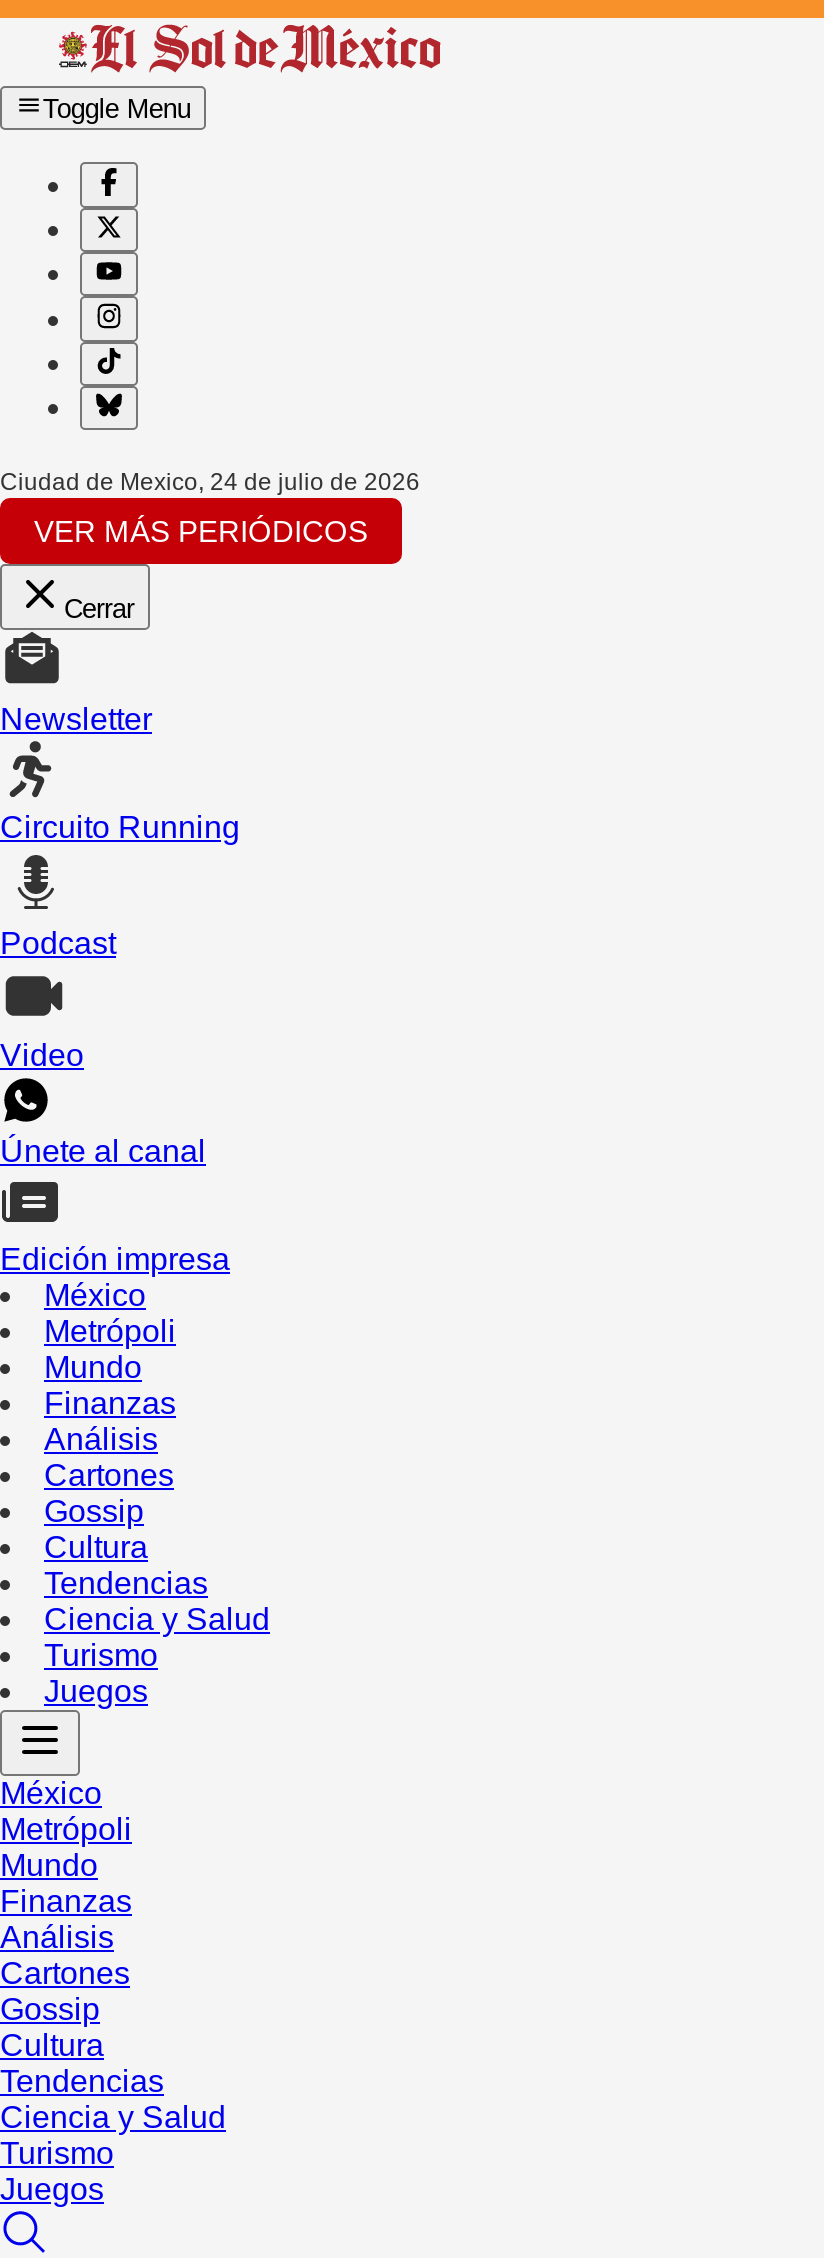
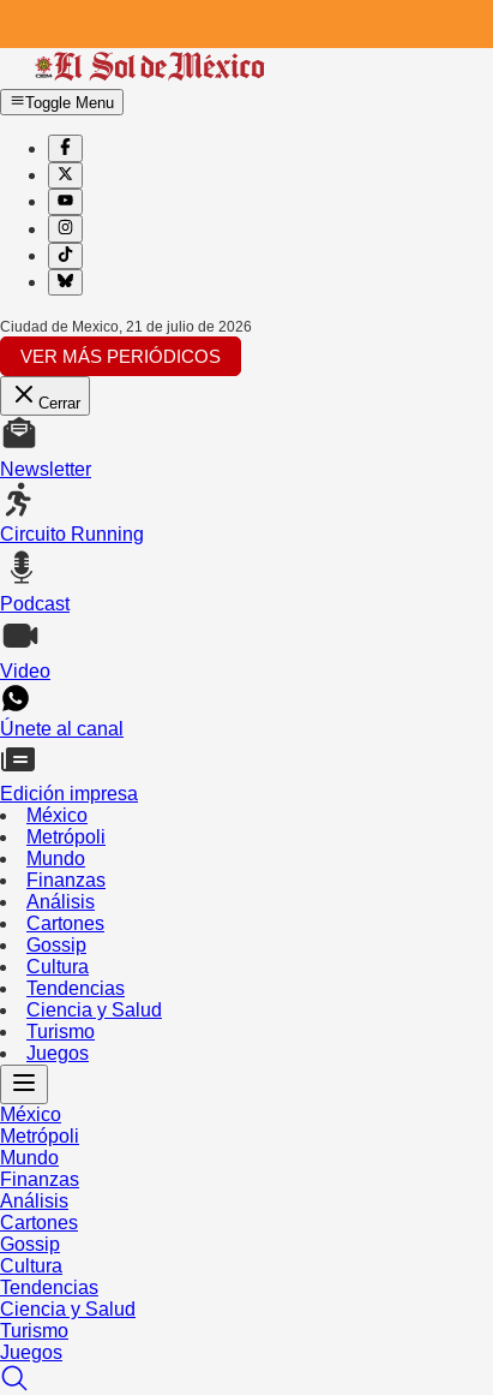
- Ciudad de Mexico, 24 de julio de 2026
+ Ciudad de Mexico, 21 de julio de 2026
